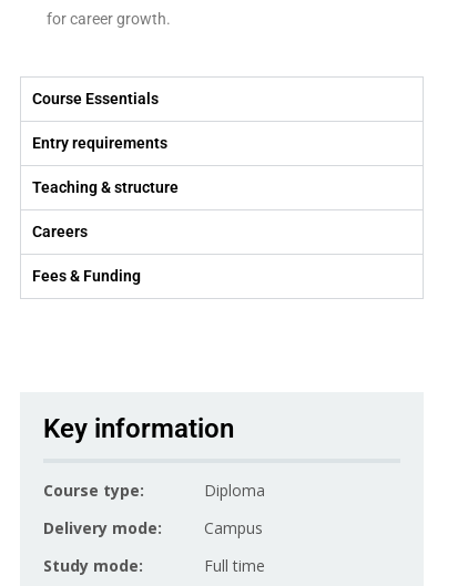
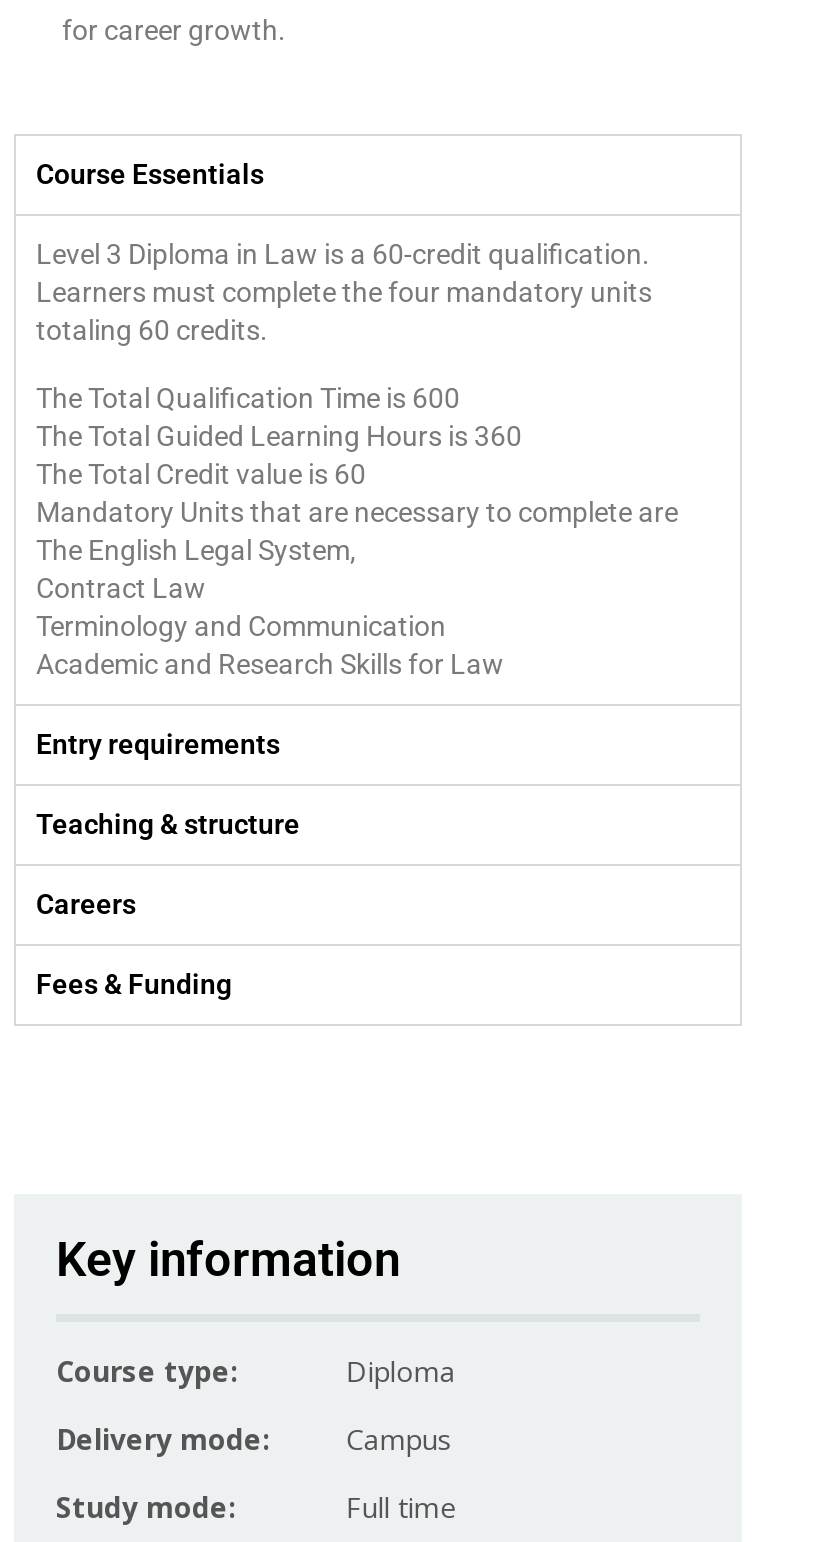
+ Level 3 Diploma in Law is a 60-credit qualification.
+ Learners must complete the four mandatory units
+ totaling 60 credits.
+ The Total Qualification Time is 600
+ The Total Guided Learning Hours is 360
+ The Total Credit value is 60
+ Mandatory Units that are necessary to complete are
+ The English Legal System,
+ Contract Law
+ Terminology and Communication
+ Academic and Research Skills for Law
